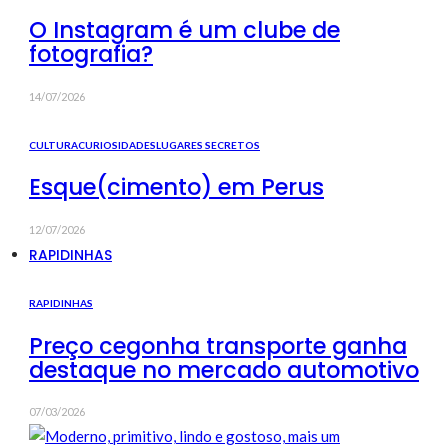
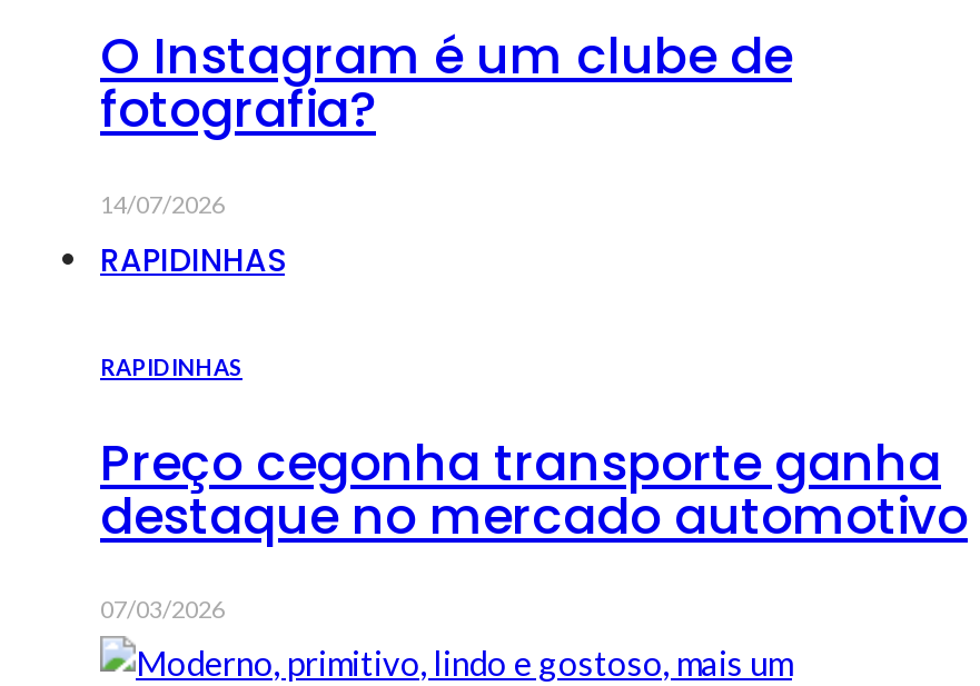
- CULTURACURIOSIDADES LUGARES SECRETOS
- Esque(cimento) em Perus
- 12/07/2026
